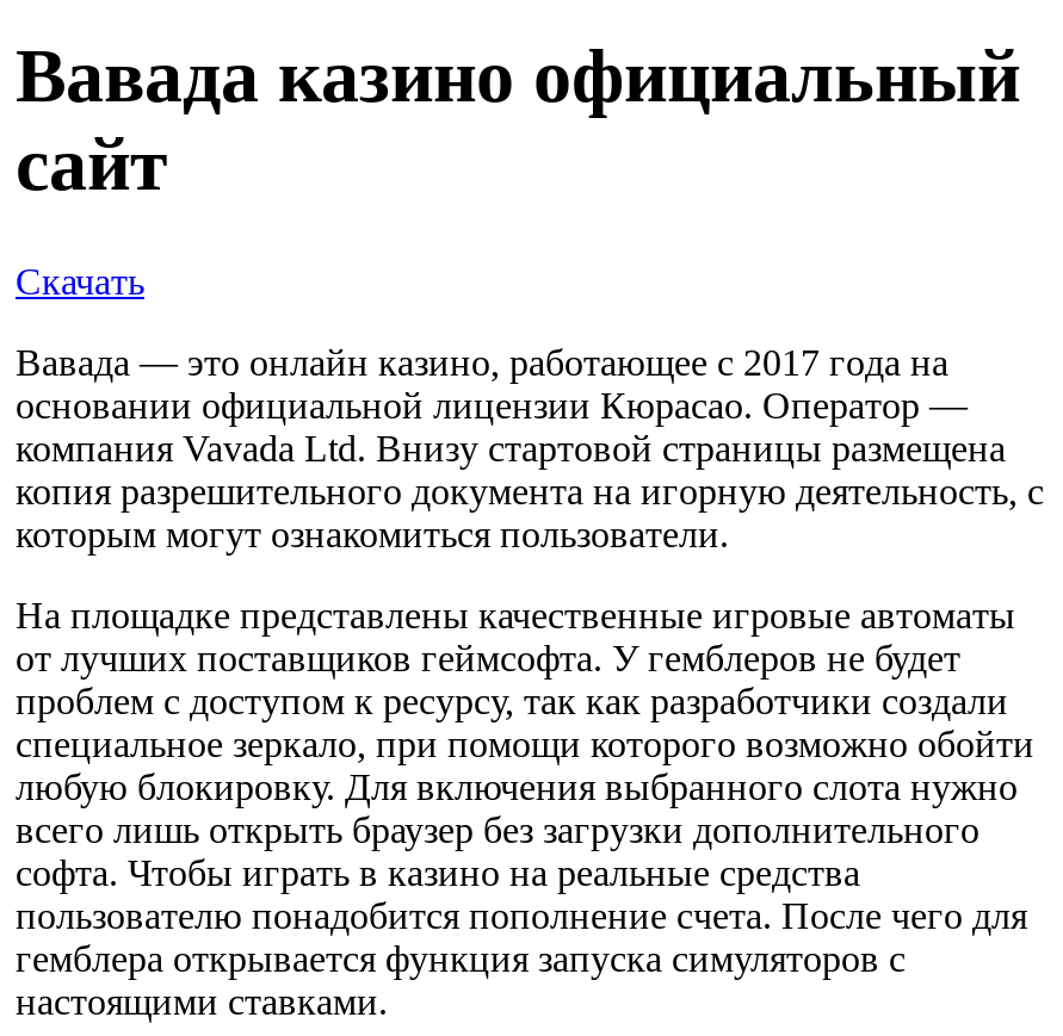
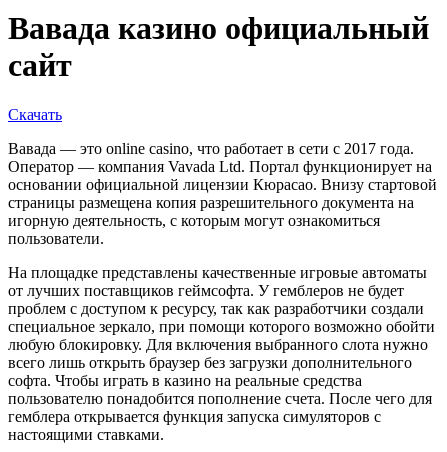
- Вавада — это онлайн казино, работающее с 2017 года на
- основании официальной лицензии Кюрасао. Оператор —
- компания Vavada Ltd. Внизу стартовой страницы размещена
- копия разрешительного документа на игорную деятельность, с
- которым могут ознакомиться пользователи.
+ Вавада — это online casino, что работает в сети с 2017 года.
+ Оператор — компания Vavada Ltd. Портал функционирует на
+ основании официальной лицензии Кюрасао. Внизу стартовой
+ страницы размещена копия разрешительного документа на
+ игорную деятельность, с которым могут ознакомиться
+ пользователи.
